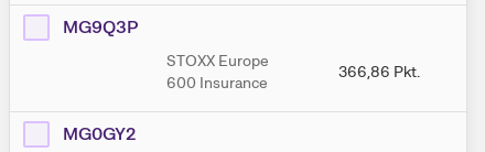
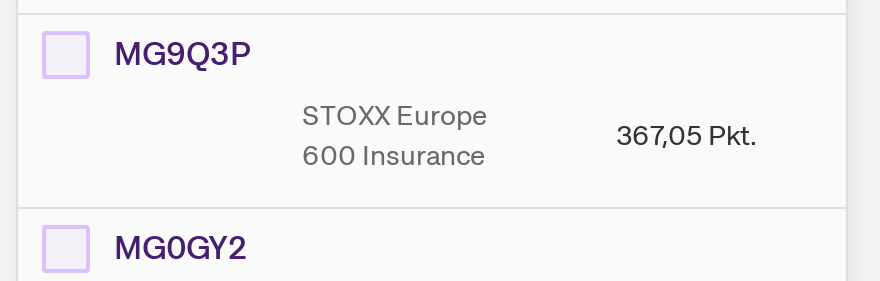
- 366,86 Pkt.
+ 367,05 Pkt.
